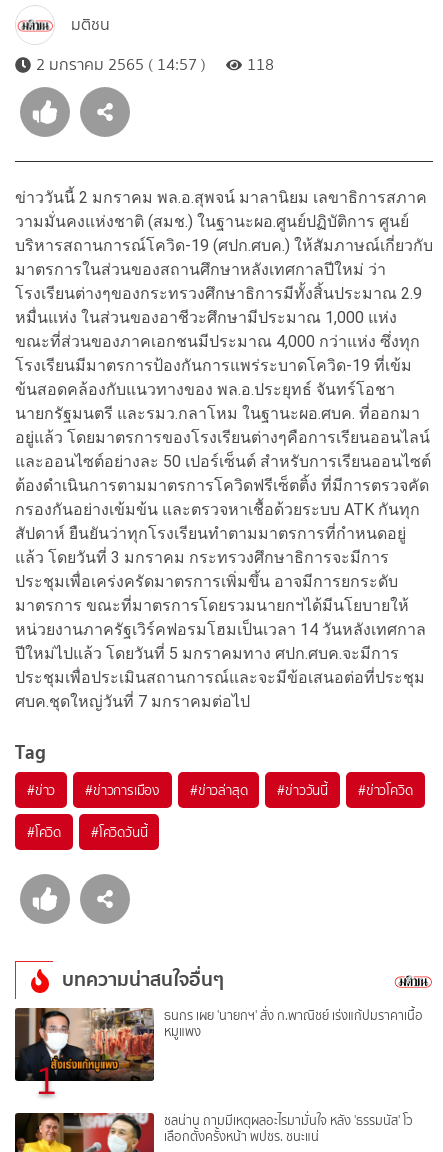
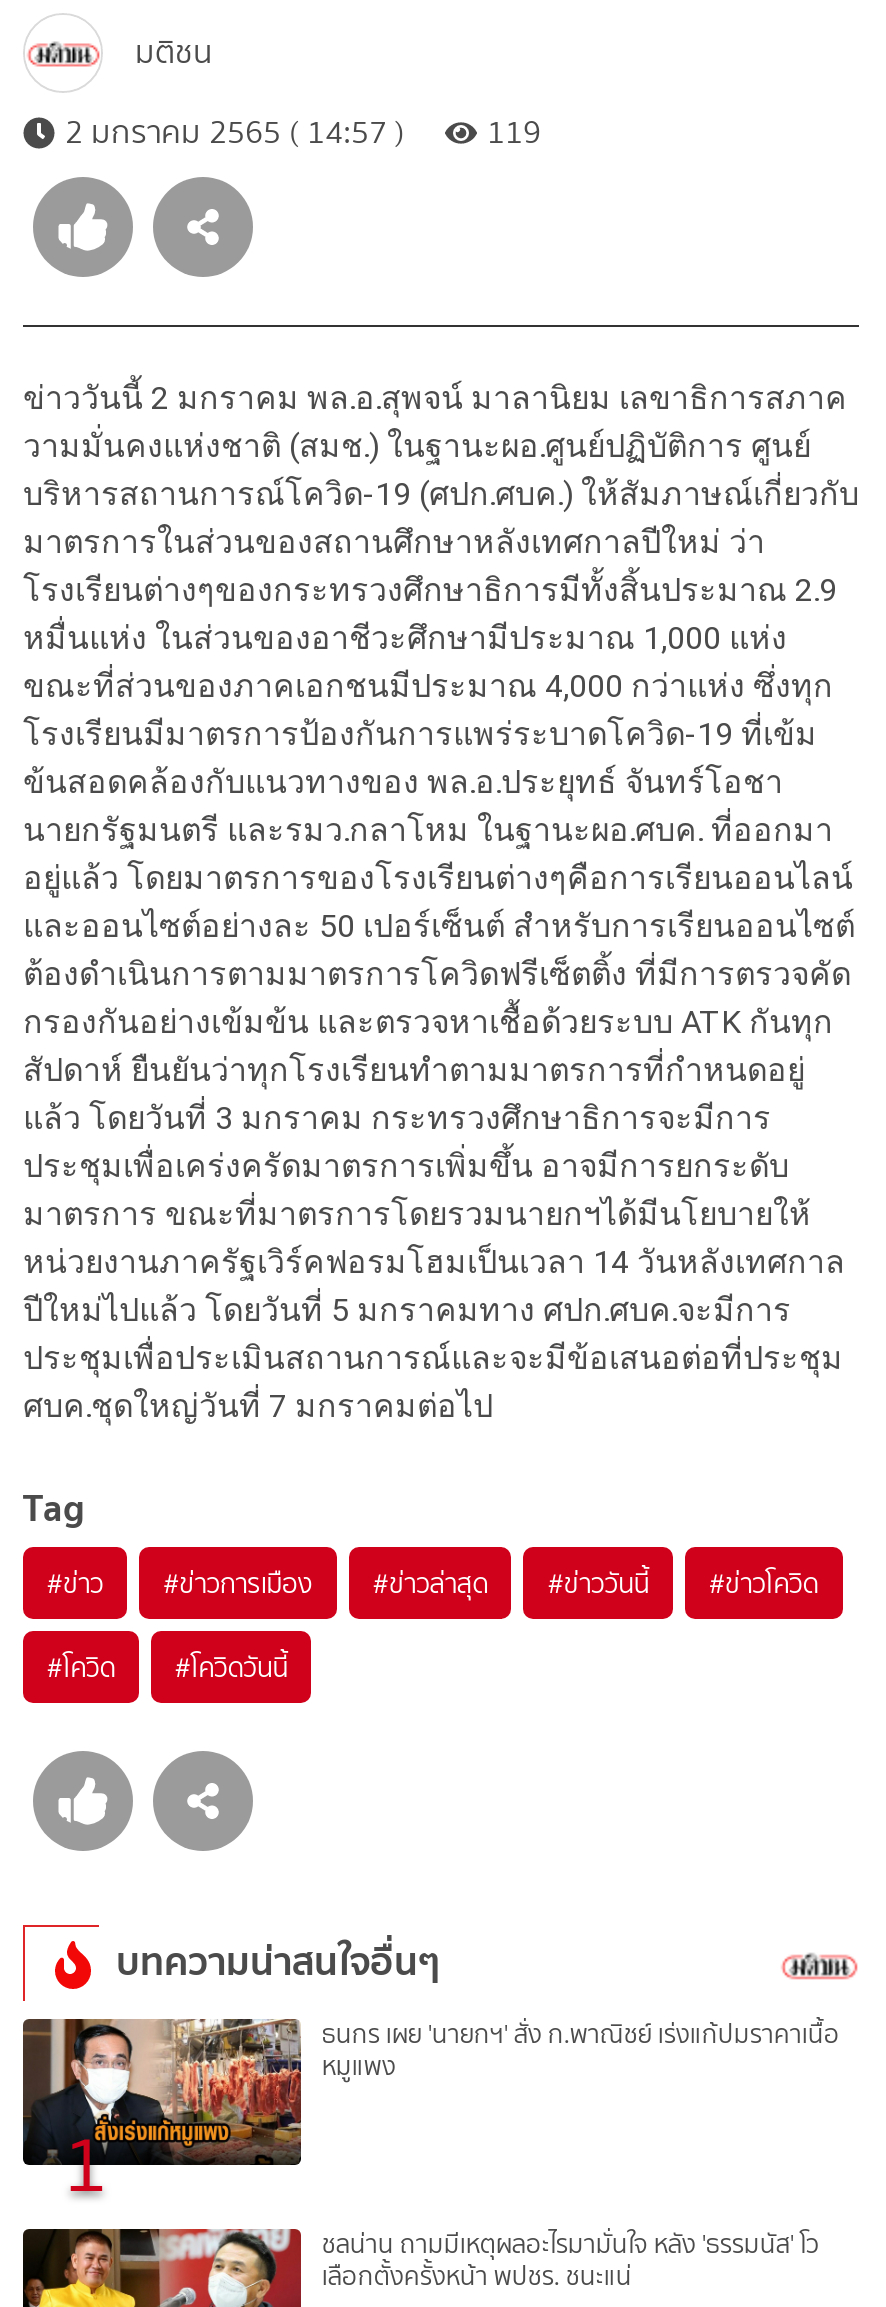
- 2 มกราคม 2565 ( 14:57 ) 118
+ 2 มกราคม 2565 ( 14:57 ) 119
